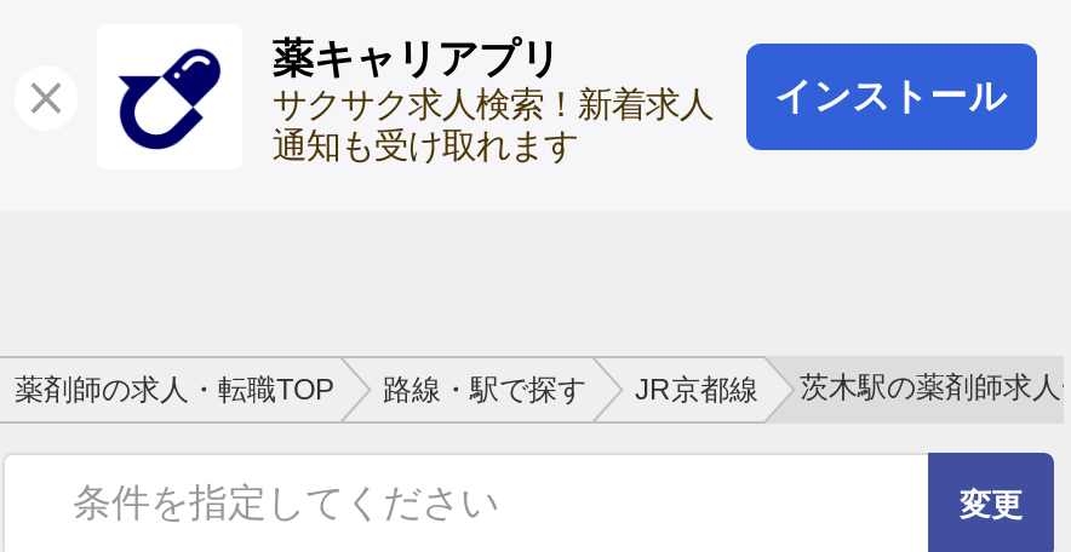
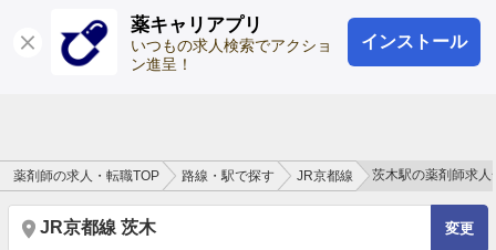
- サクサク求人検索！新着求人
- 通知も受け取れます
+ いつもの求人検索でアクショ
+ ン進呈！

- 条件を指定してください
+ JR京都線 茨木
